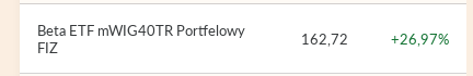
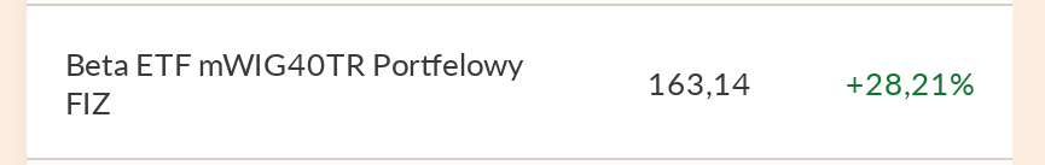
- 162,72
+ 163,14

- +26,97%
+ +28,21%
